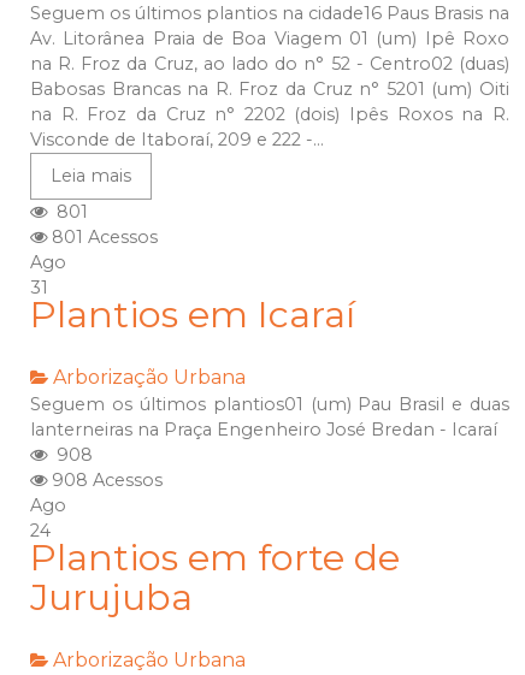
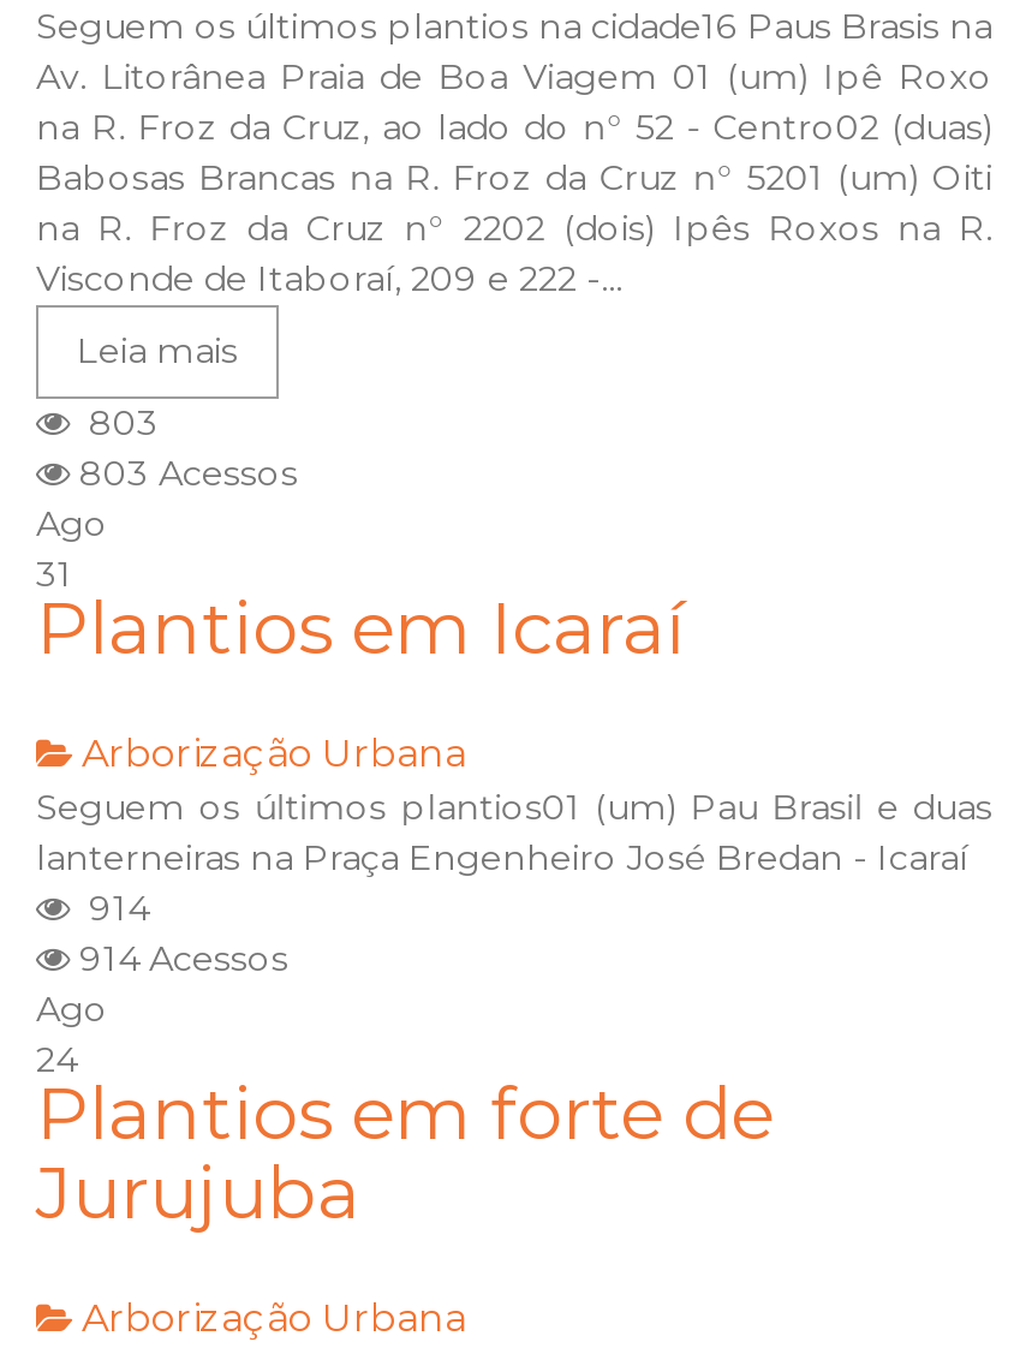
- 801
+ 803

- 801 Acessos
+ 803 Acessos

- 908
+ 914

- 908 Acessos
+ 914 Acessos
